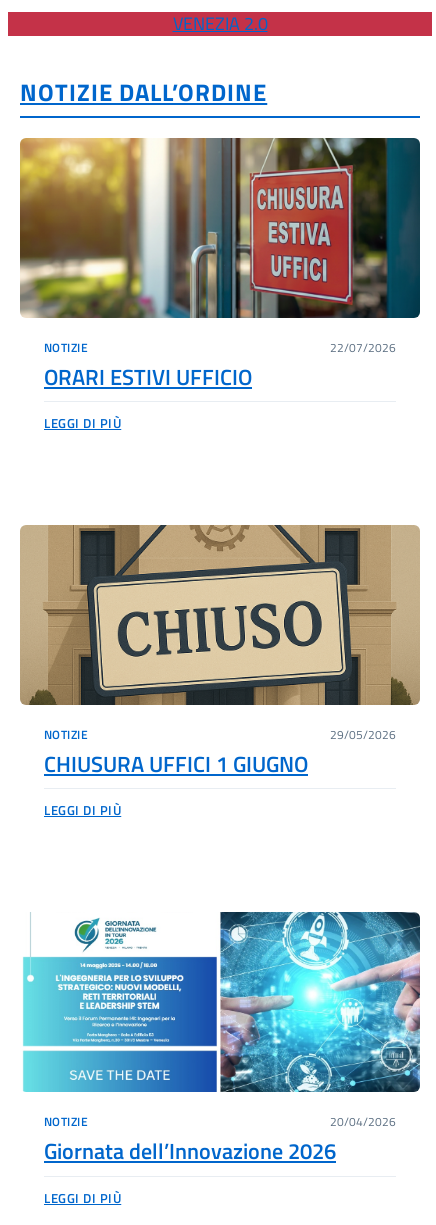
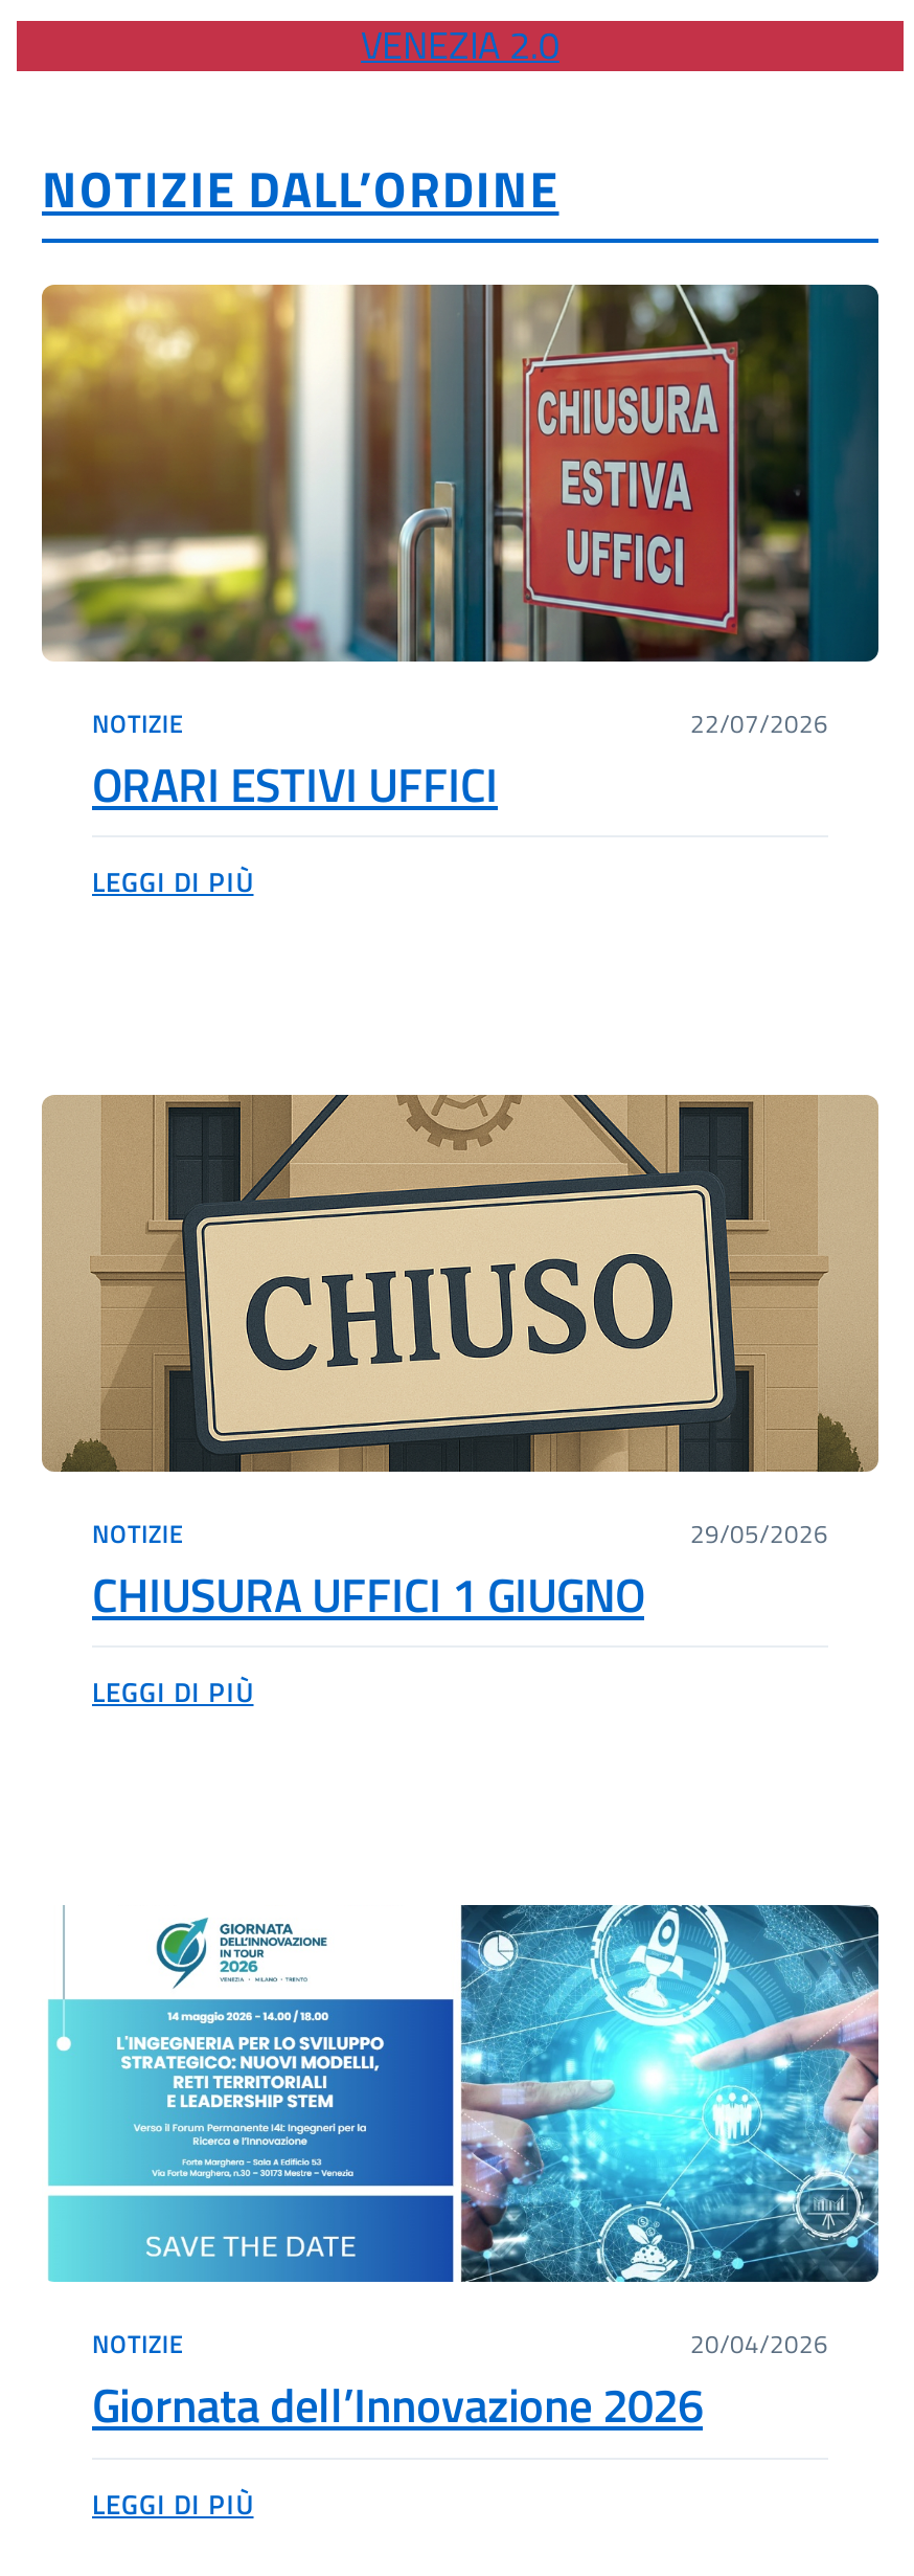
- ORARI ESTIVI UFFICIO
+ ORARI ESTIVI UFFICI
